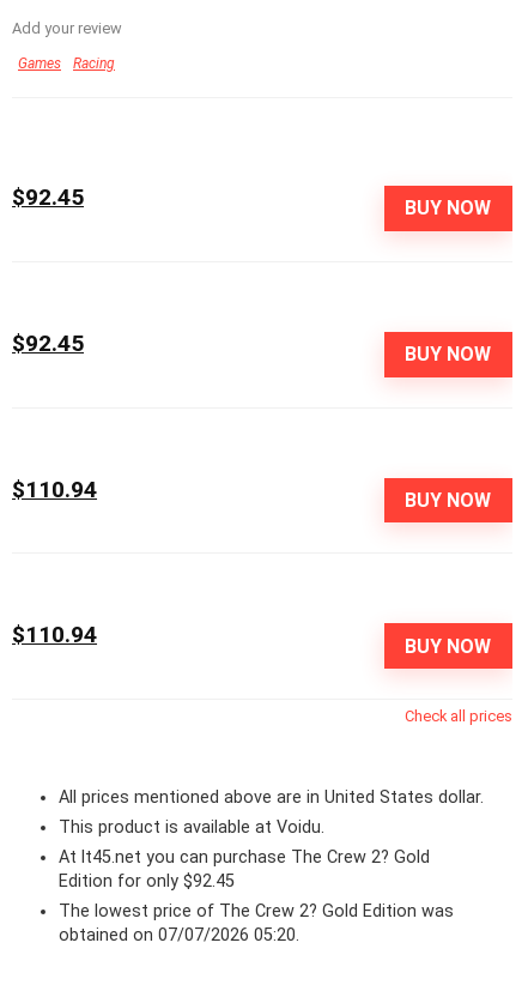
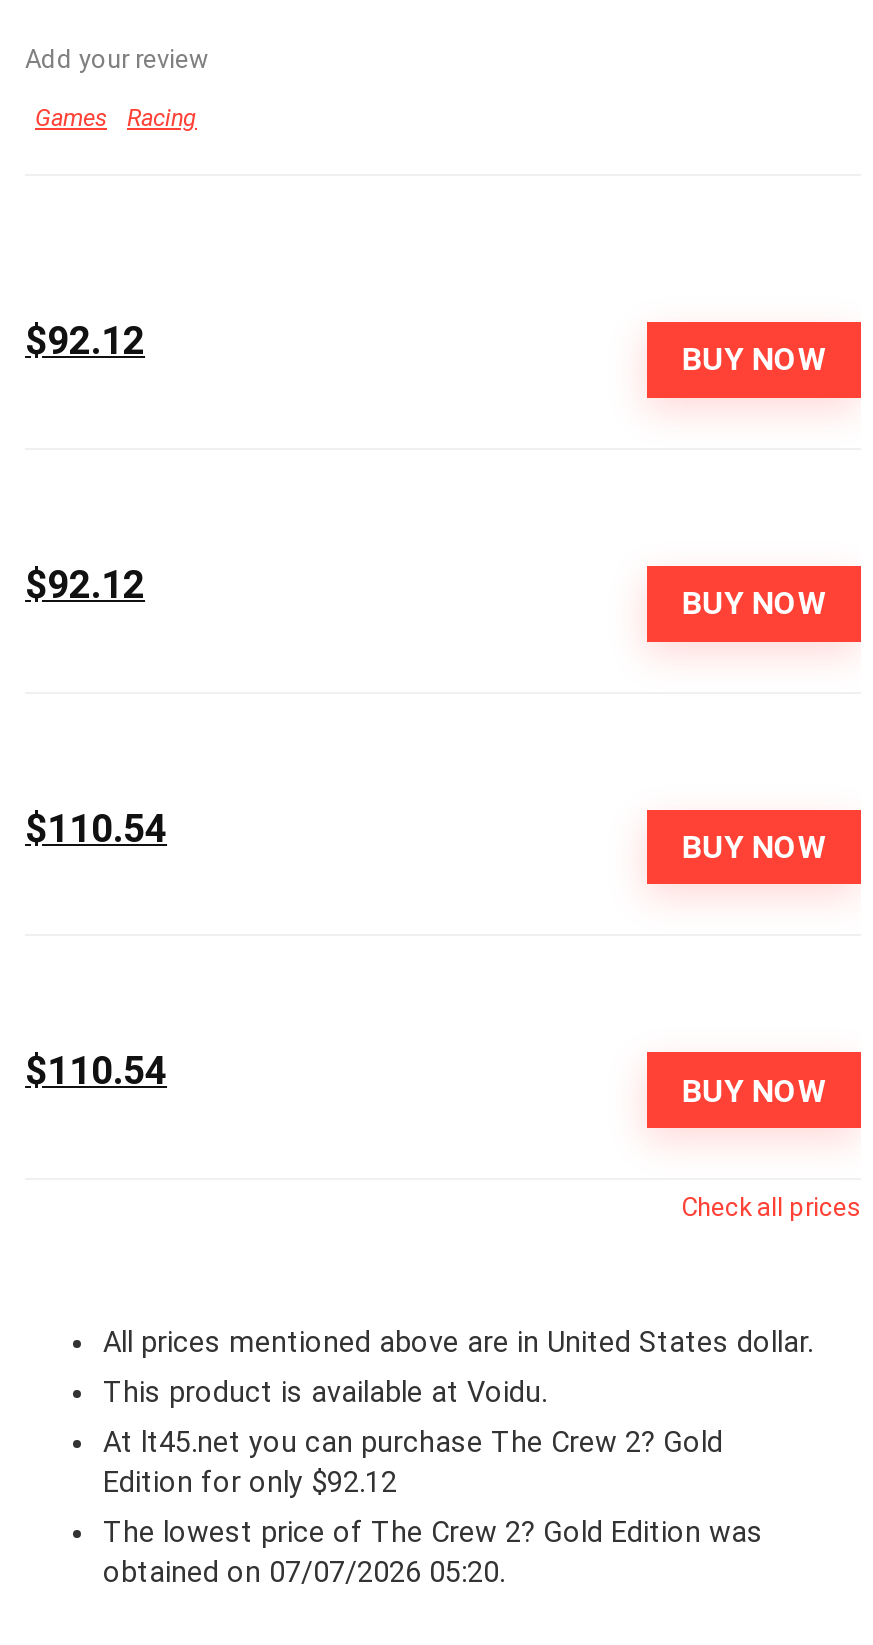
- $92.45
+ $92.12

- $92.45
+ $92.12

- $110.94
+ $110.54

- $110.94
+ $110.54

- Edition for only $92.45
+ Edition for only $92.12
